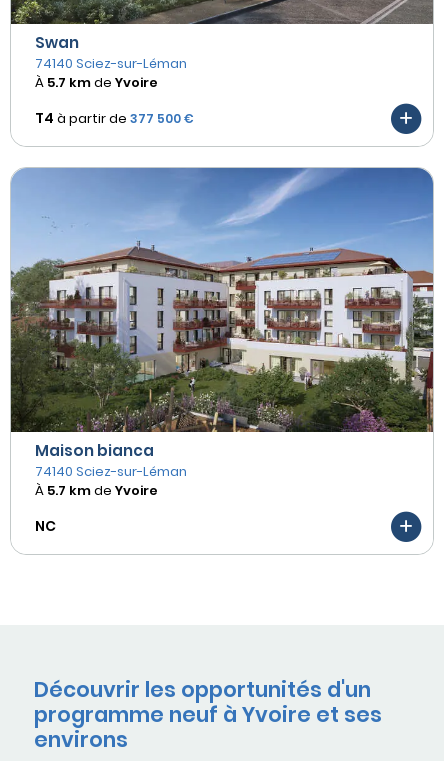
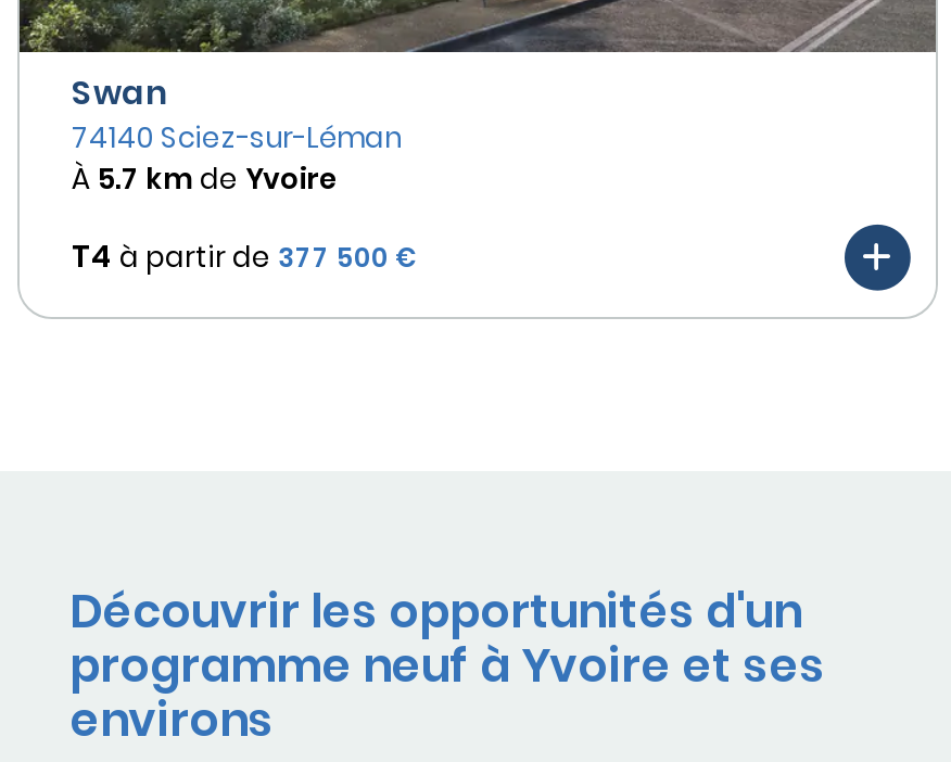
- [image]
- Maison bianca
- 74140 Sciez-sur-Léman
- À 5.7 km de Yvoire
- NC
